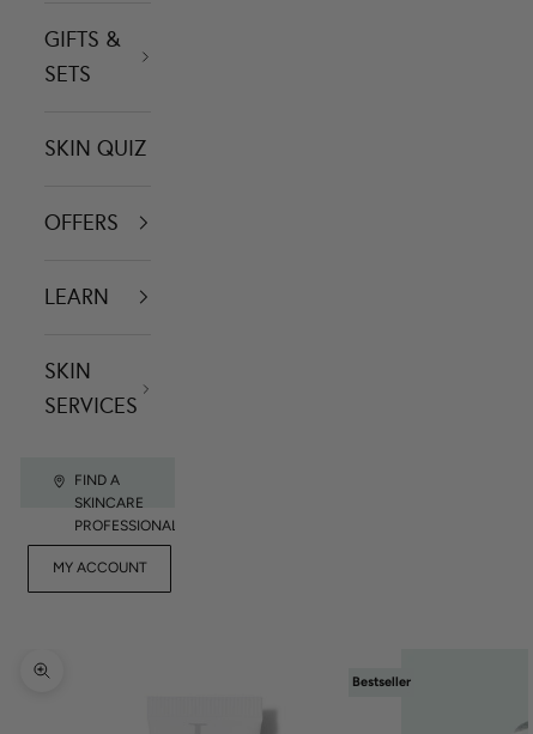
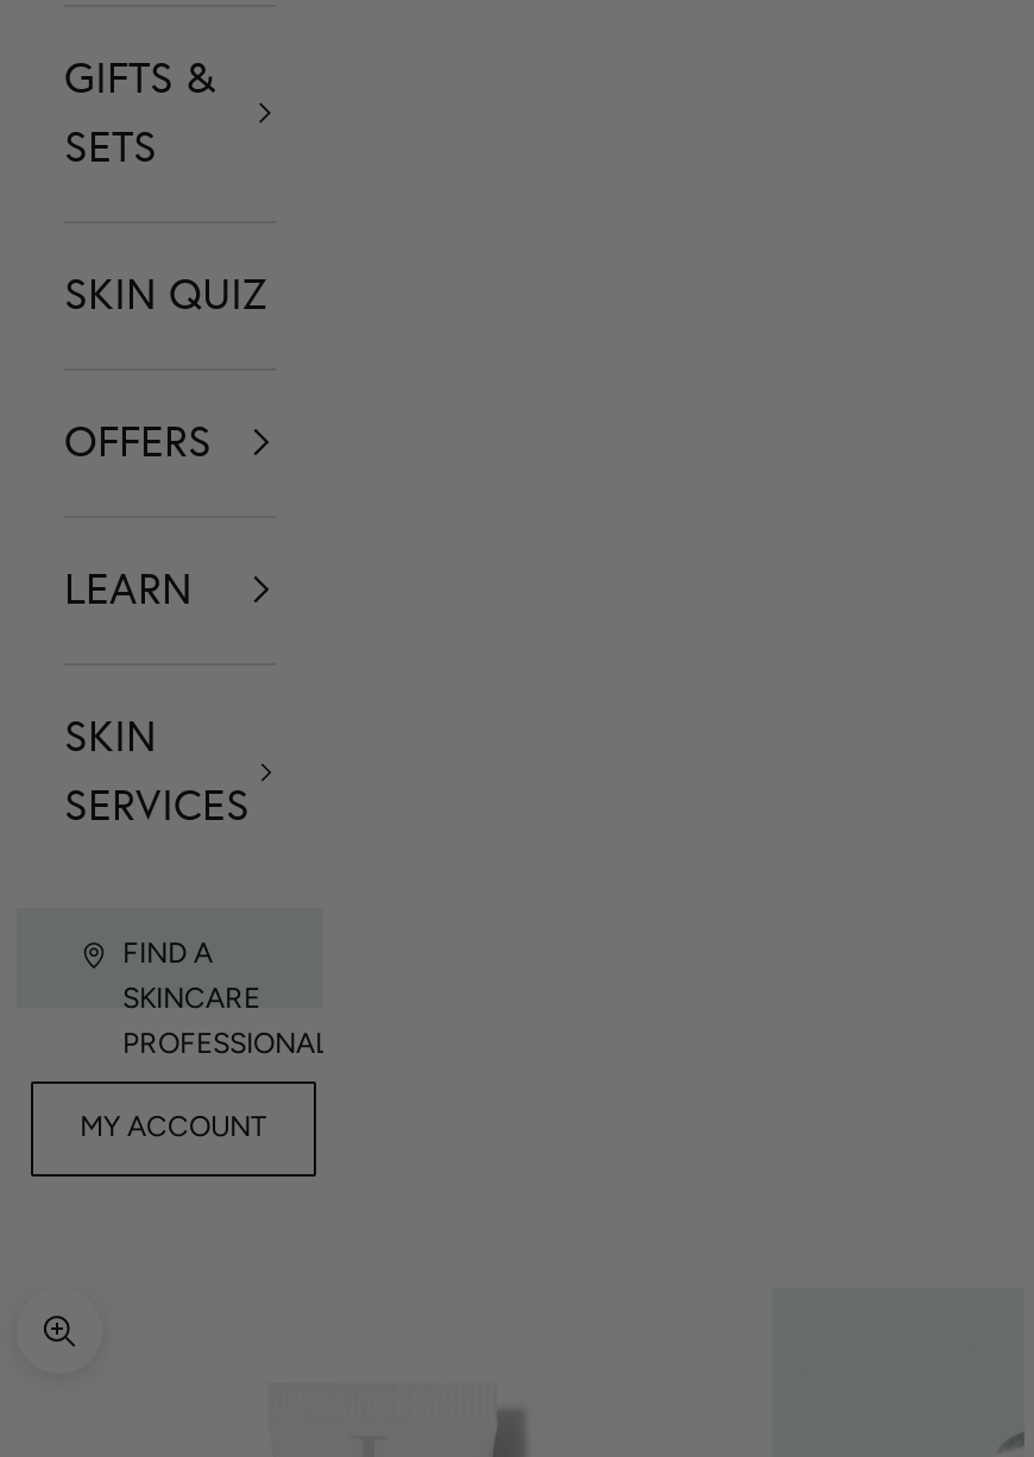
- Bestseller
